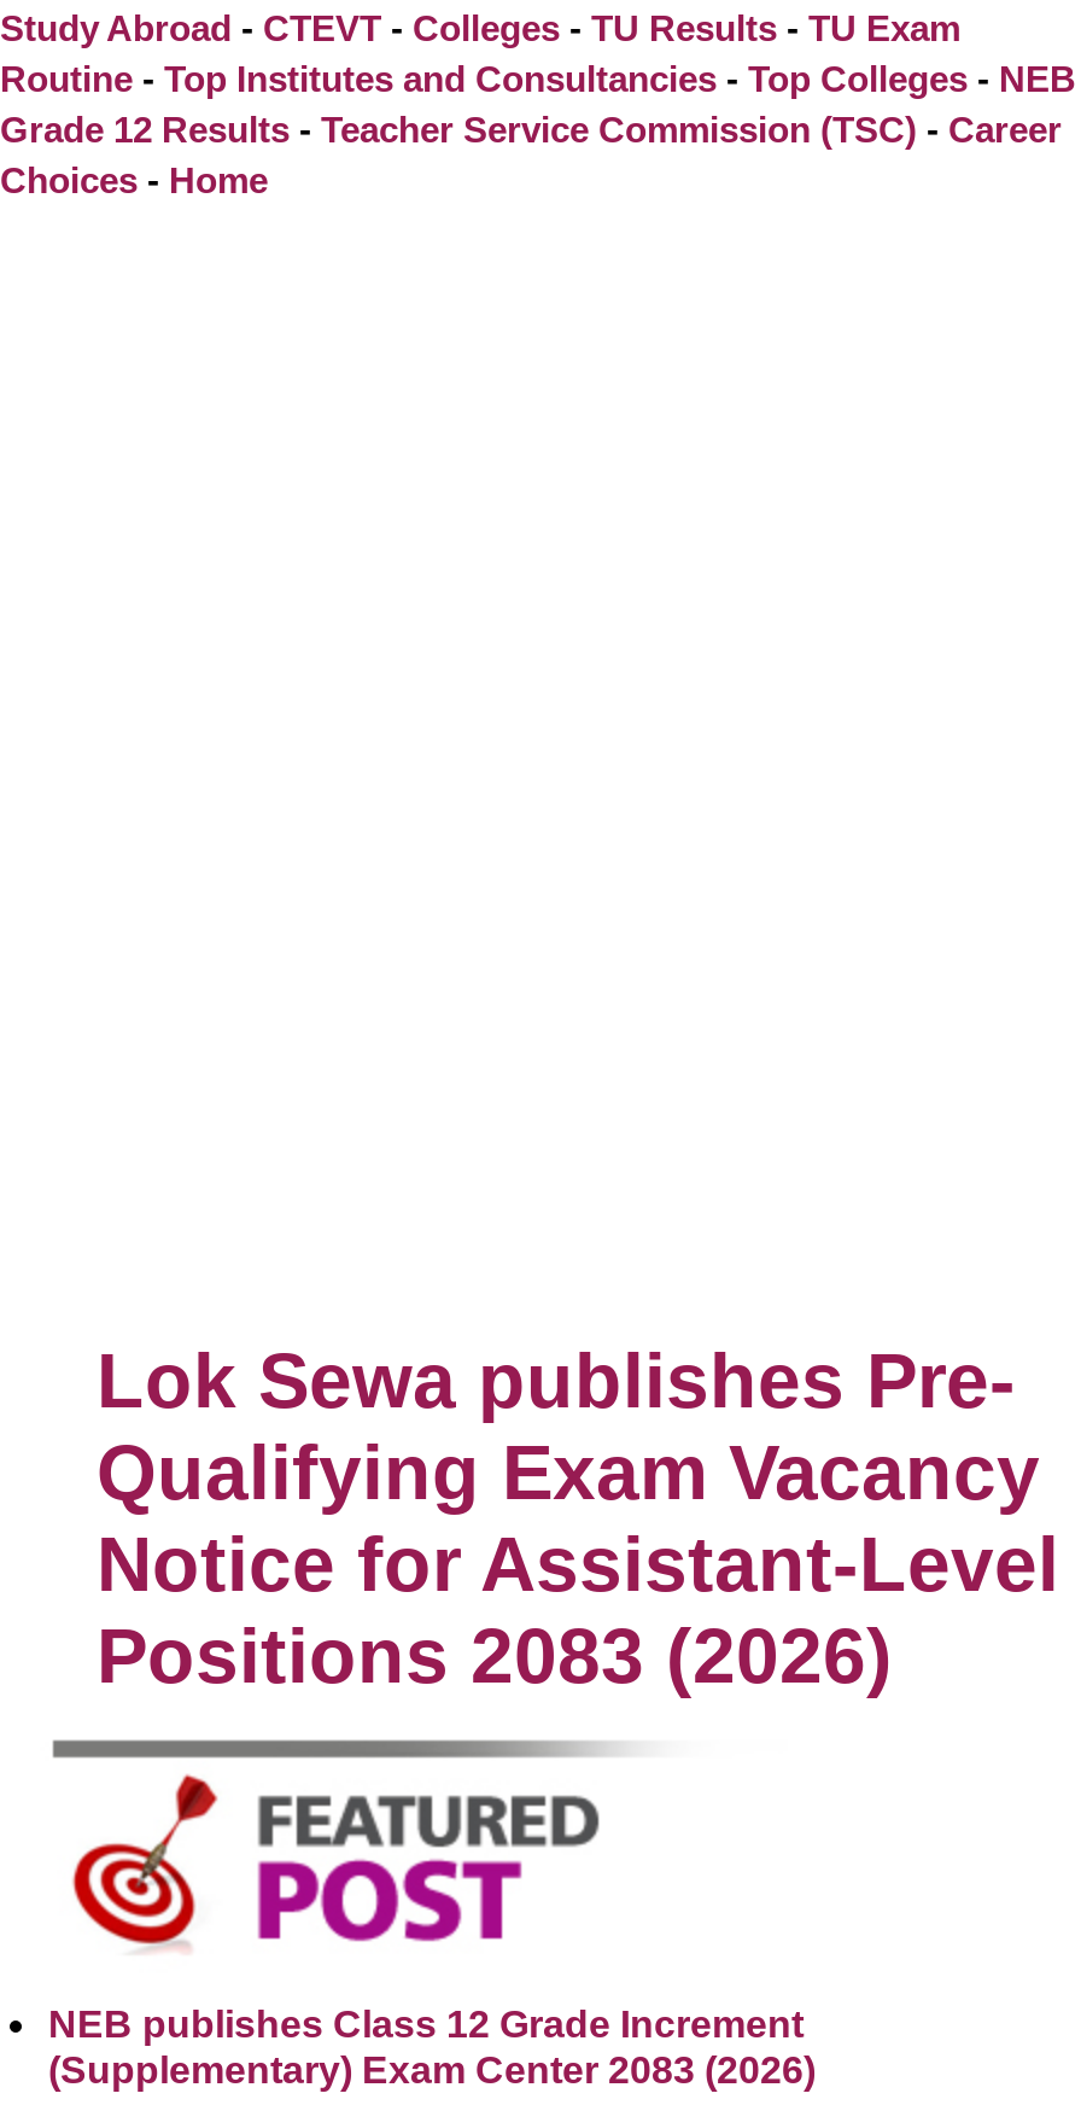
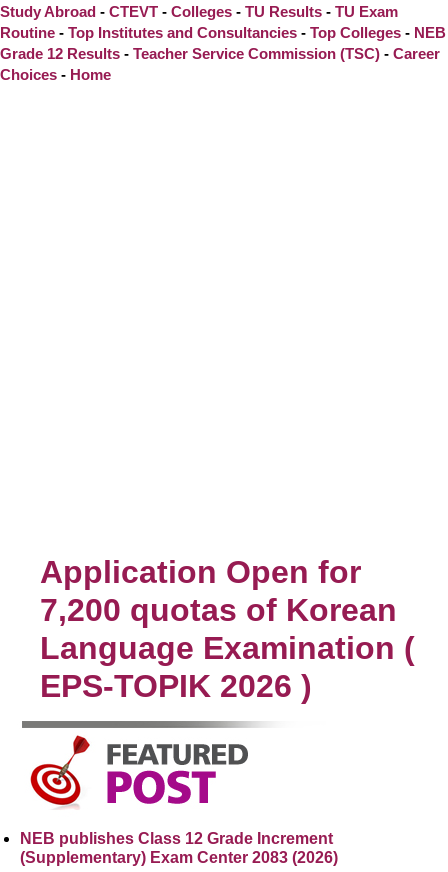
- Lok Sewa publishes Pre-
- Qualifying Exam Vacancy
- Notice for Assistant-Level
- Positions 2083 (2026)
+ Application Open for
+ 7,200 quotas of Korean
+ Language Examination (
+ EPS-TOPIK 2026 )
